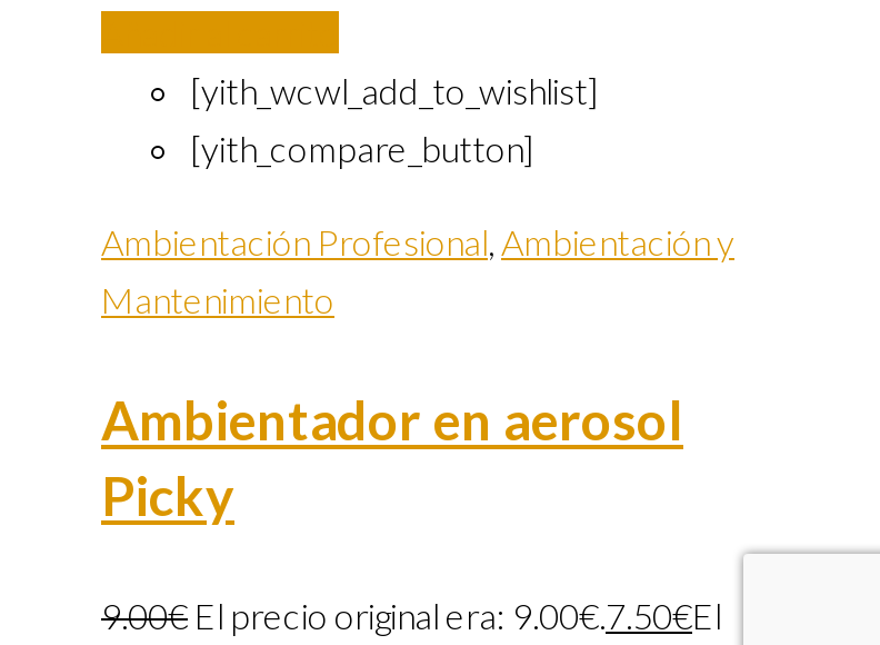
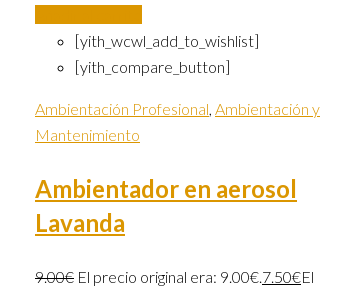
- Picky
+ Lavanda
